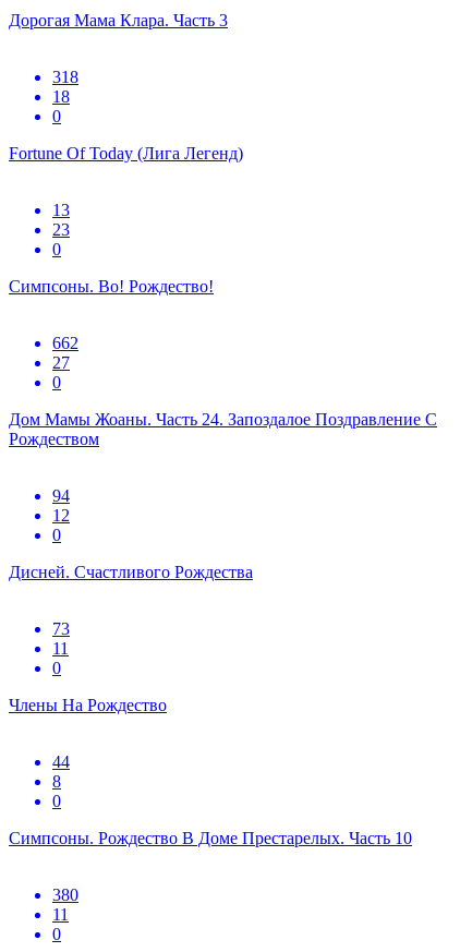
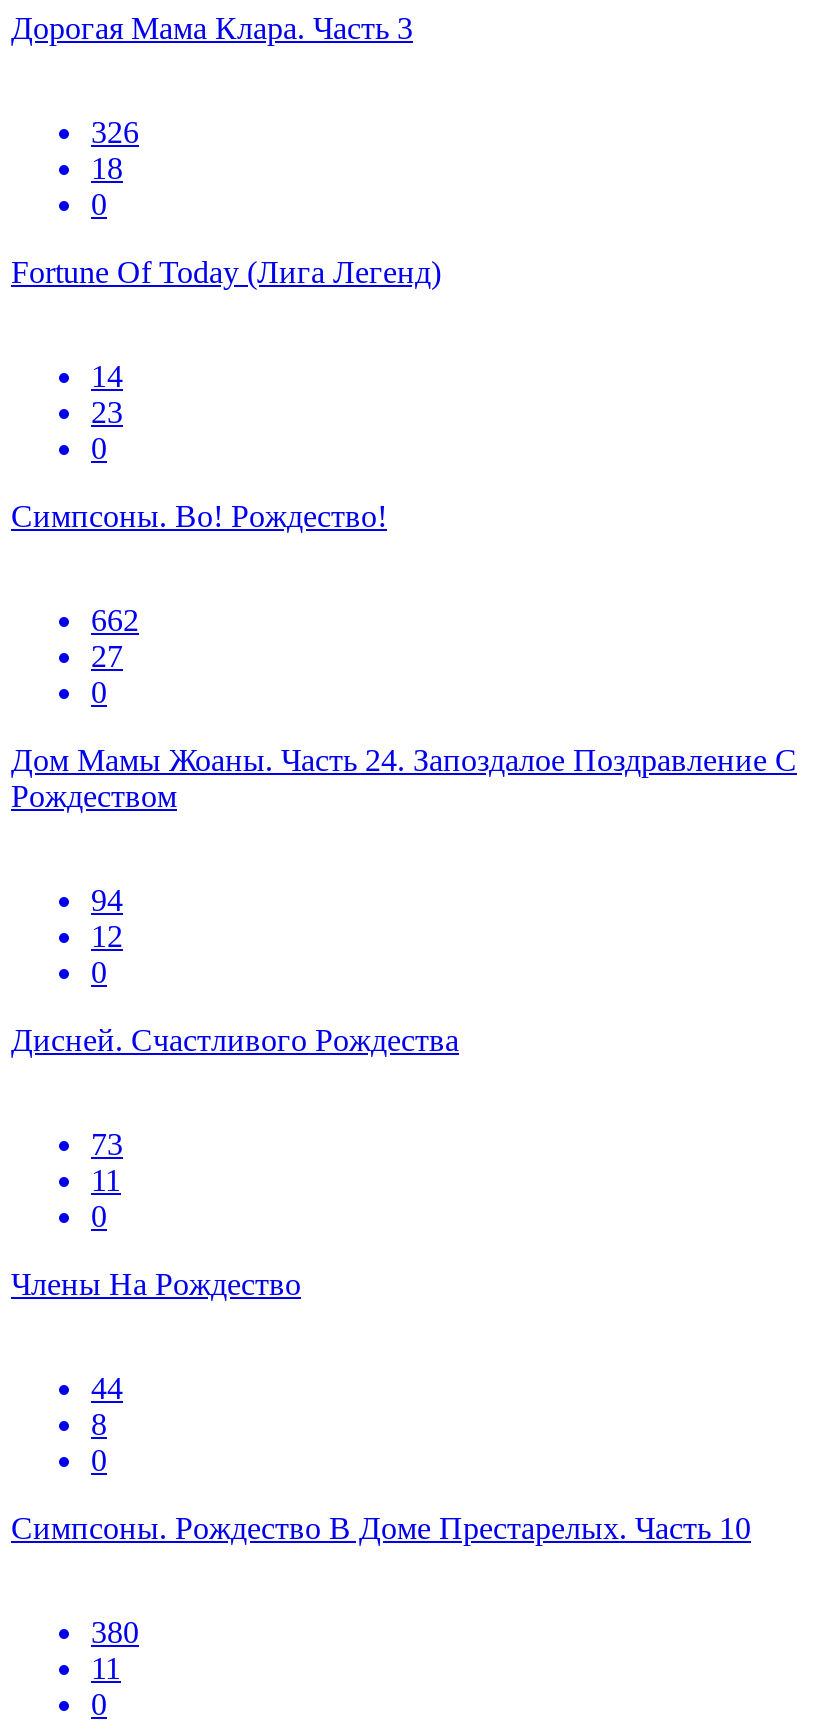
- 318
+ 326

- 13
+ 14
